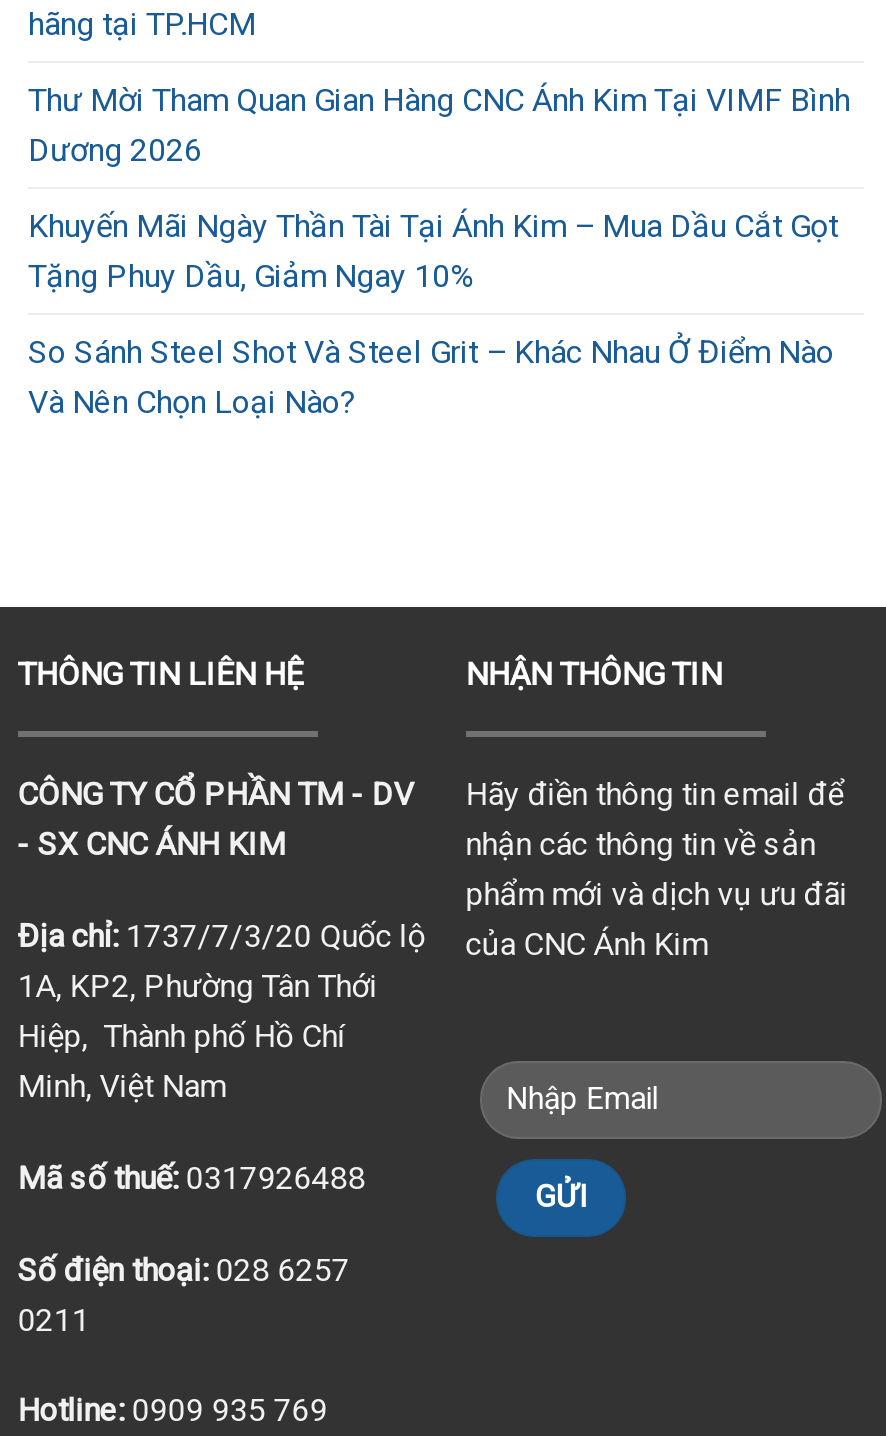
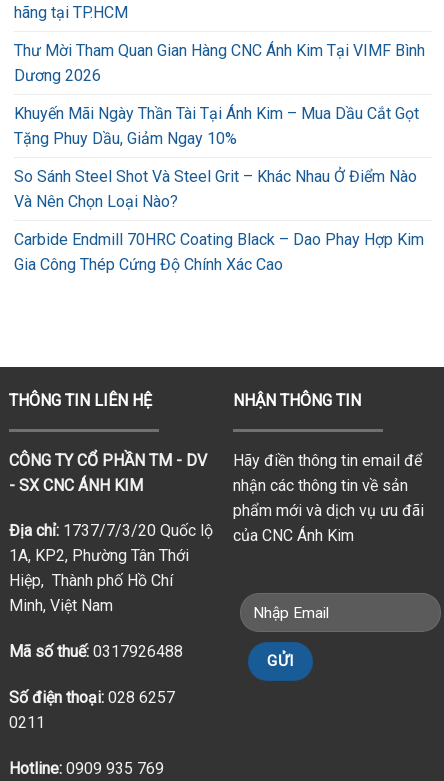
+ Carbide Endmill 70HRC Coating Black – Dao Phay Hợp Kim
+ Gia Công Thép Cứng Độ Chính Xác Cao
